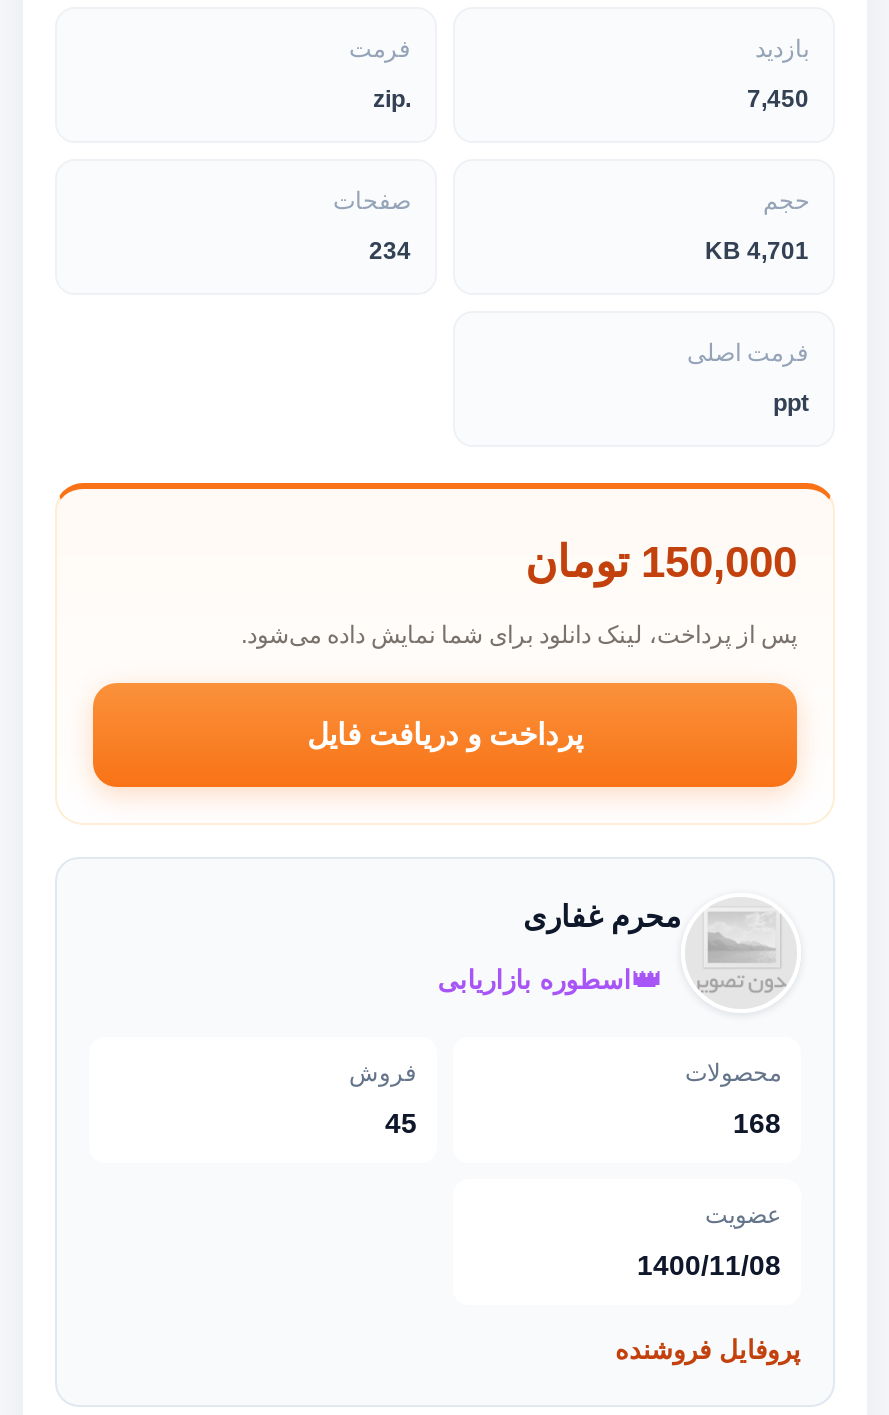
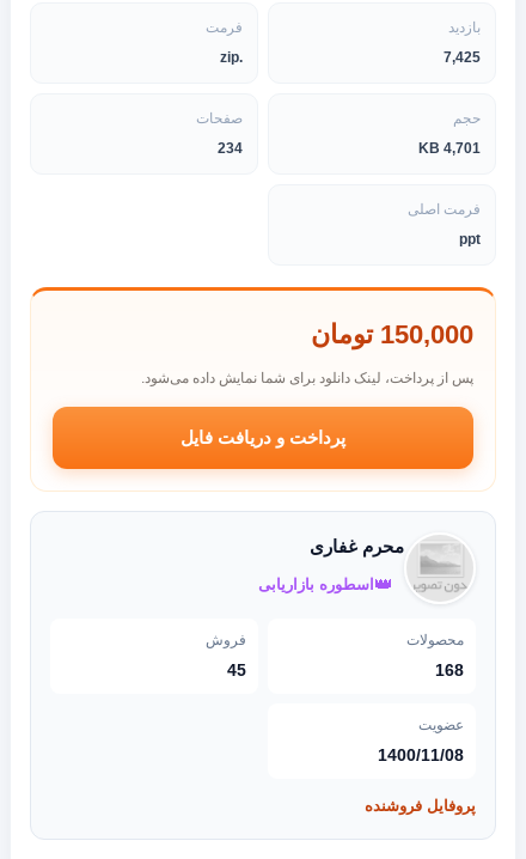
- 7,450
+ 7,425
